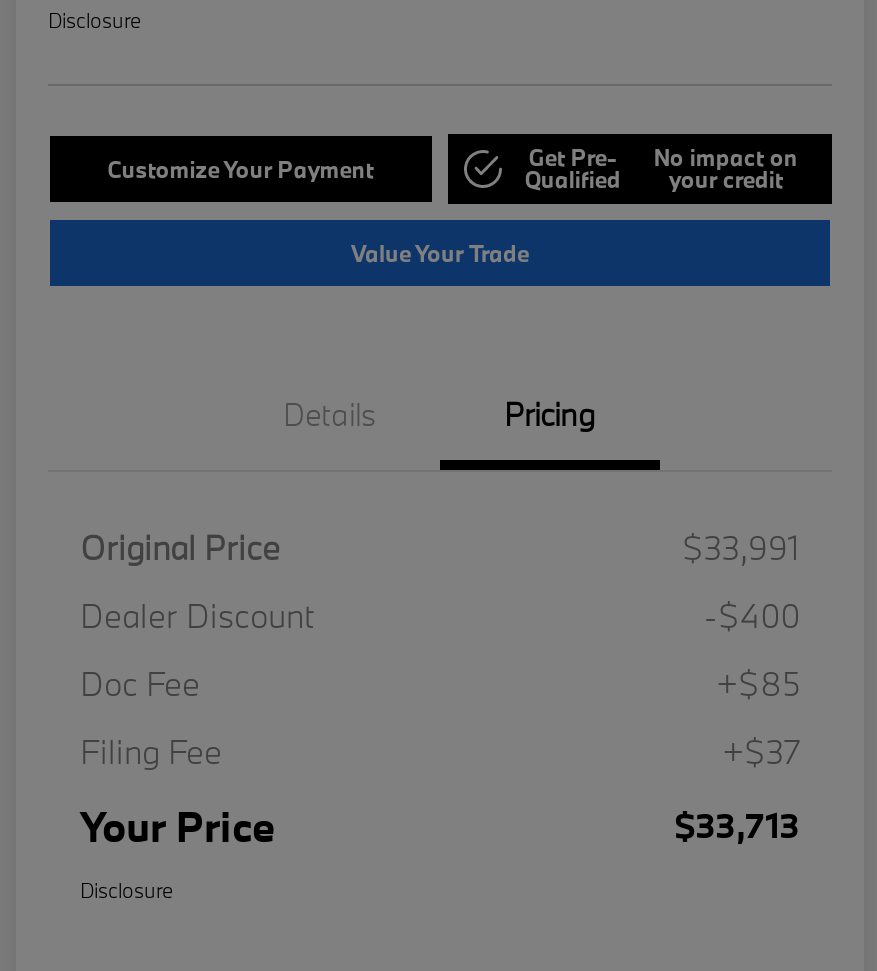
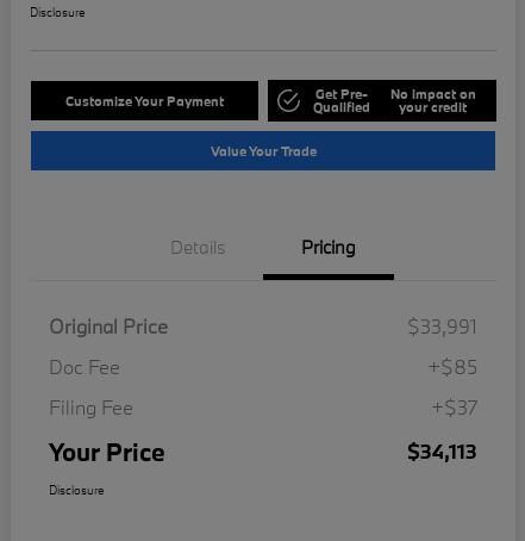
- Dealer Discount
- -$400

- $33,713
+ $34,113
